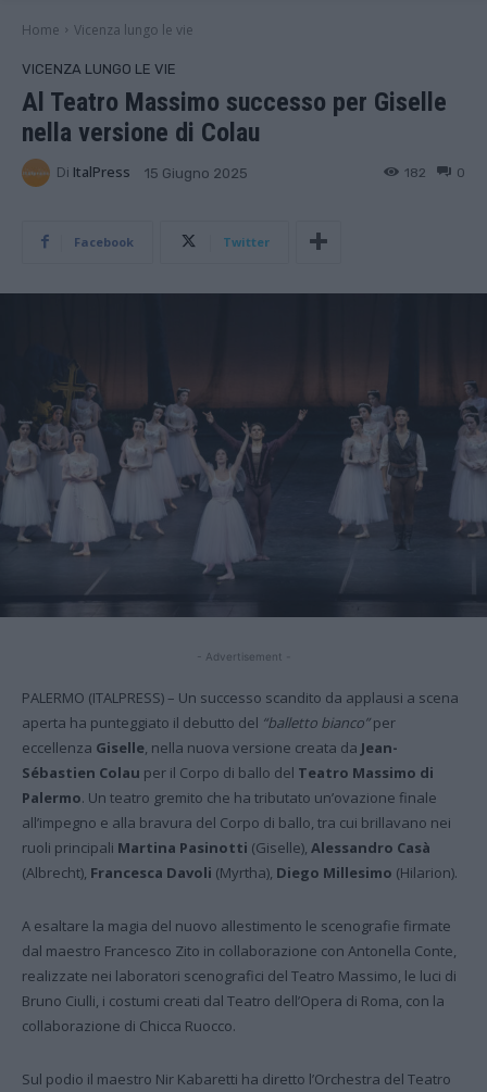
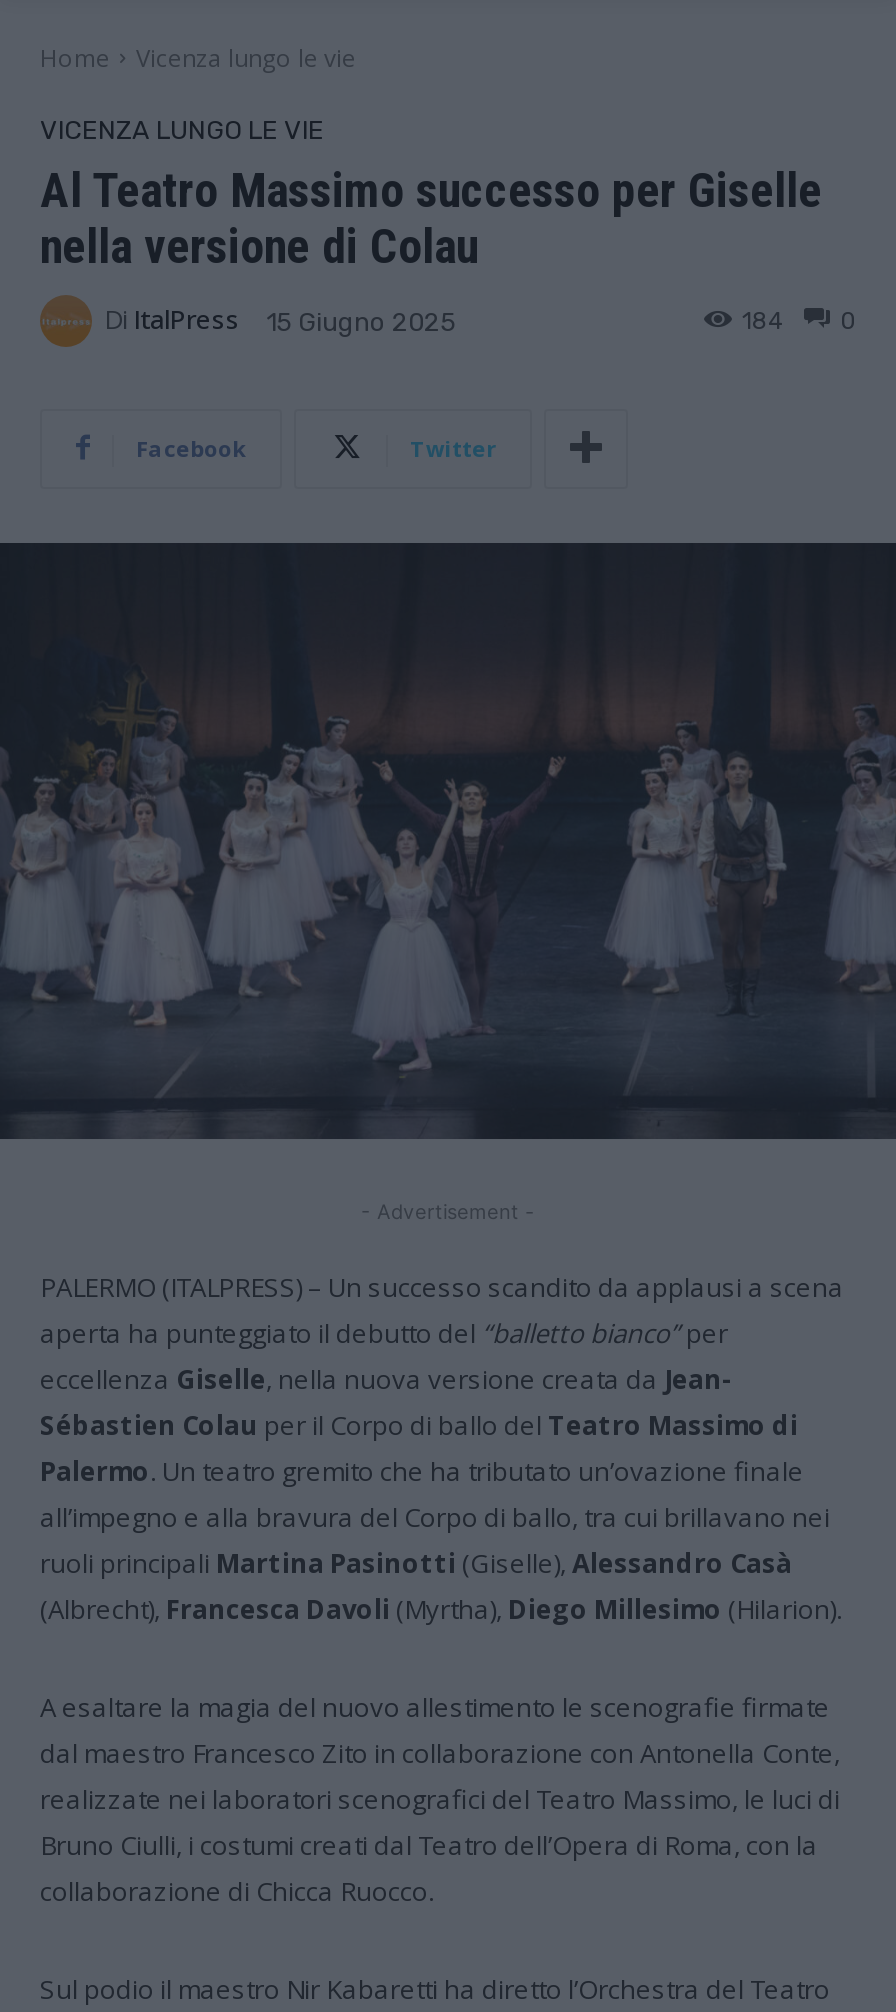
- 182 0
+ 184 0
